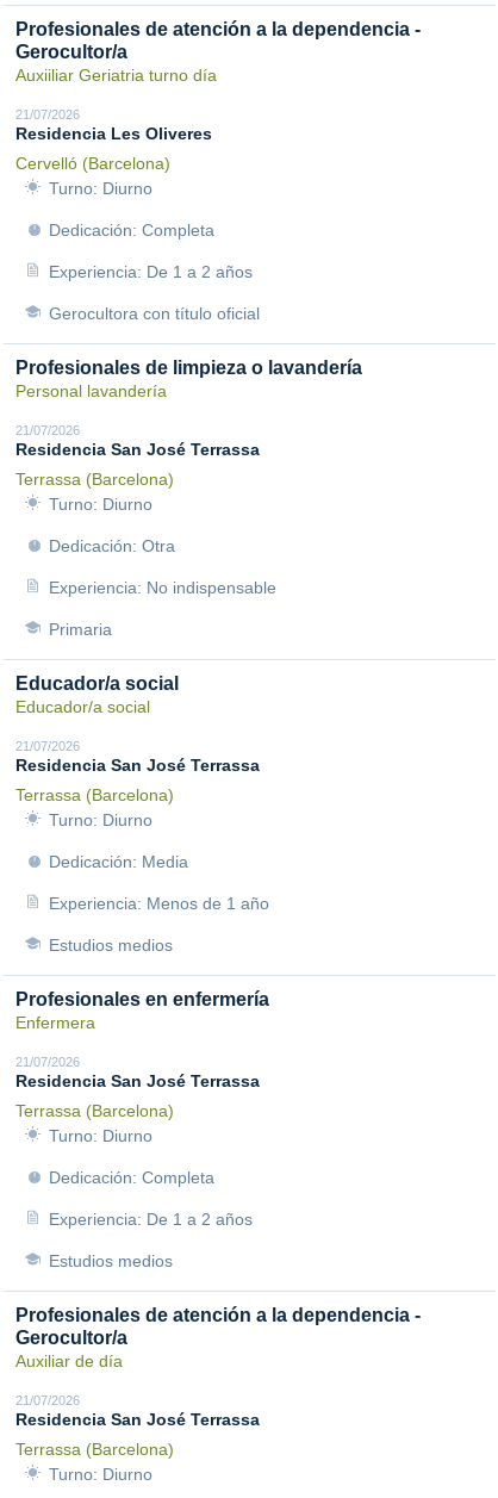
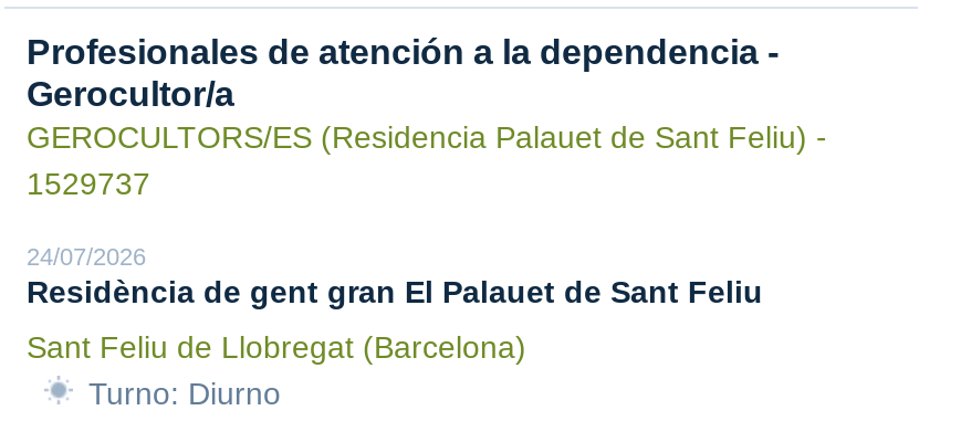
- Auxiiliar Geriatria turno día
- 21/07/2026
- Residencia Les Oliveres
- Cervelló (Barcelona)
- Turno: Diurno
- Dedicación: Completa
- Experiencia: De 1 a 2 años
- Gerocultora con título oficial
- Profesionales de limpieza o lavandería
- Personal lavandería
- 21/07/2026
- Residencia San José Terrassa
- Terrassa (Barcelona)
- Turno: Diurno
- Dedicación: Otra
- Experiencia: No indispensable
- Primaria
- Educador/a social
- Educador/a social
- 21/07/2026
- Residencia San José Terrassa
- Terrassa (Barcelona)
- Turno: Diurno
- Dedicación: Media
- Experiencia: Menos de 1 año
- Estudios medios
- Profesionales en enfermería
- Enfermera
- 21/07/2026
- Residencia San José Terrassa
- Terrassa (Barcelona)
- Turno: Diurno
- Dedicación: Completa
- Experiencia: De 1 a 2 años
- Estudios medios
- Profesionales de atención a la dependencia -
- Gerocultor/a
- Auxiliar de día
- 21/07/2026
- Residencia San José Terrassa
- Terrassa (Barcelona)
+ GEROCULTORS/ES (Residencia Palauet de Sant Feliu) -
+ 1529737
+ 24/07/2026
+ Residència de gent gran El Palauet de Sant Feliu
+ Sant Feliu de Llobregat (Barcelona)
